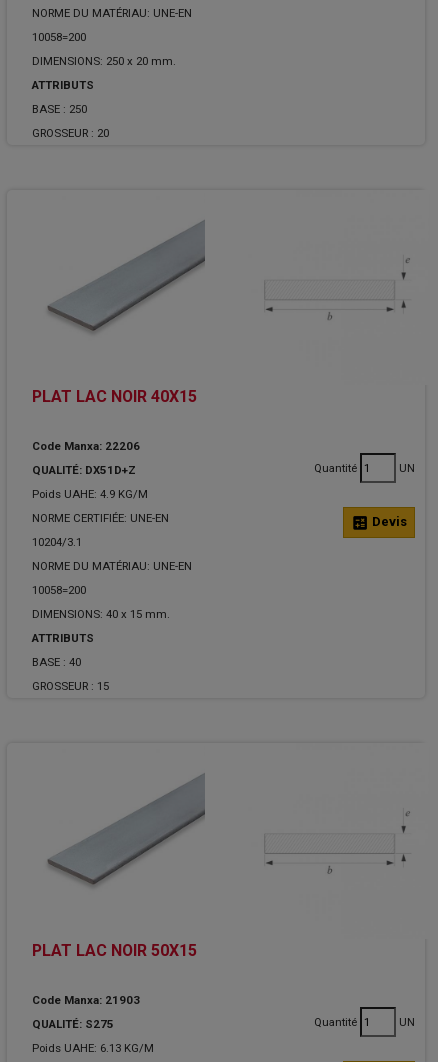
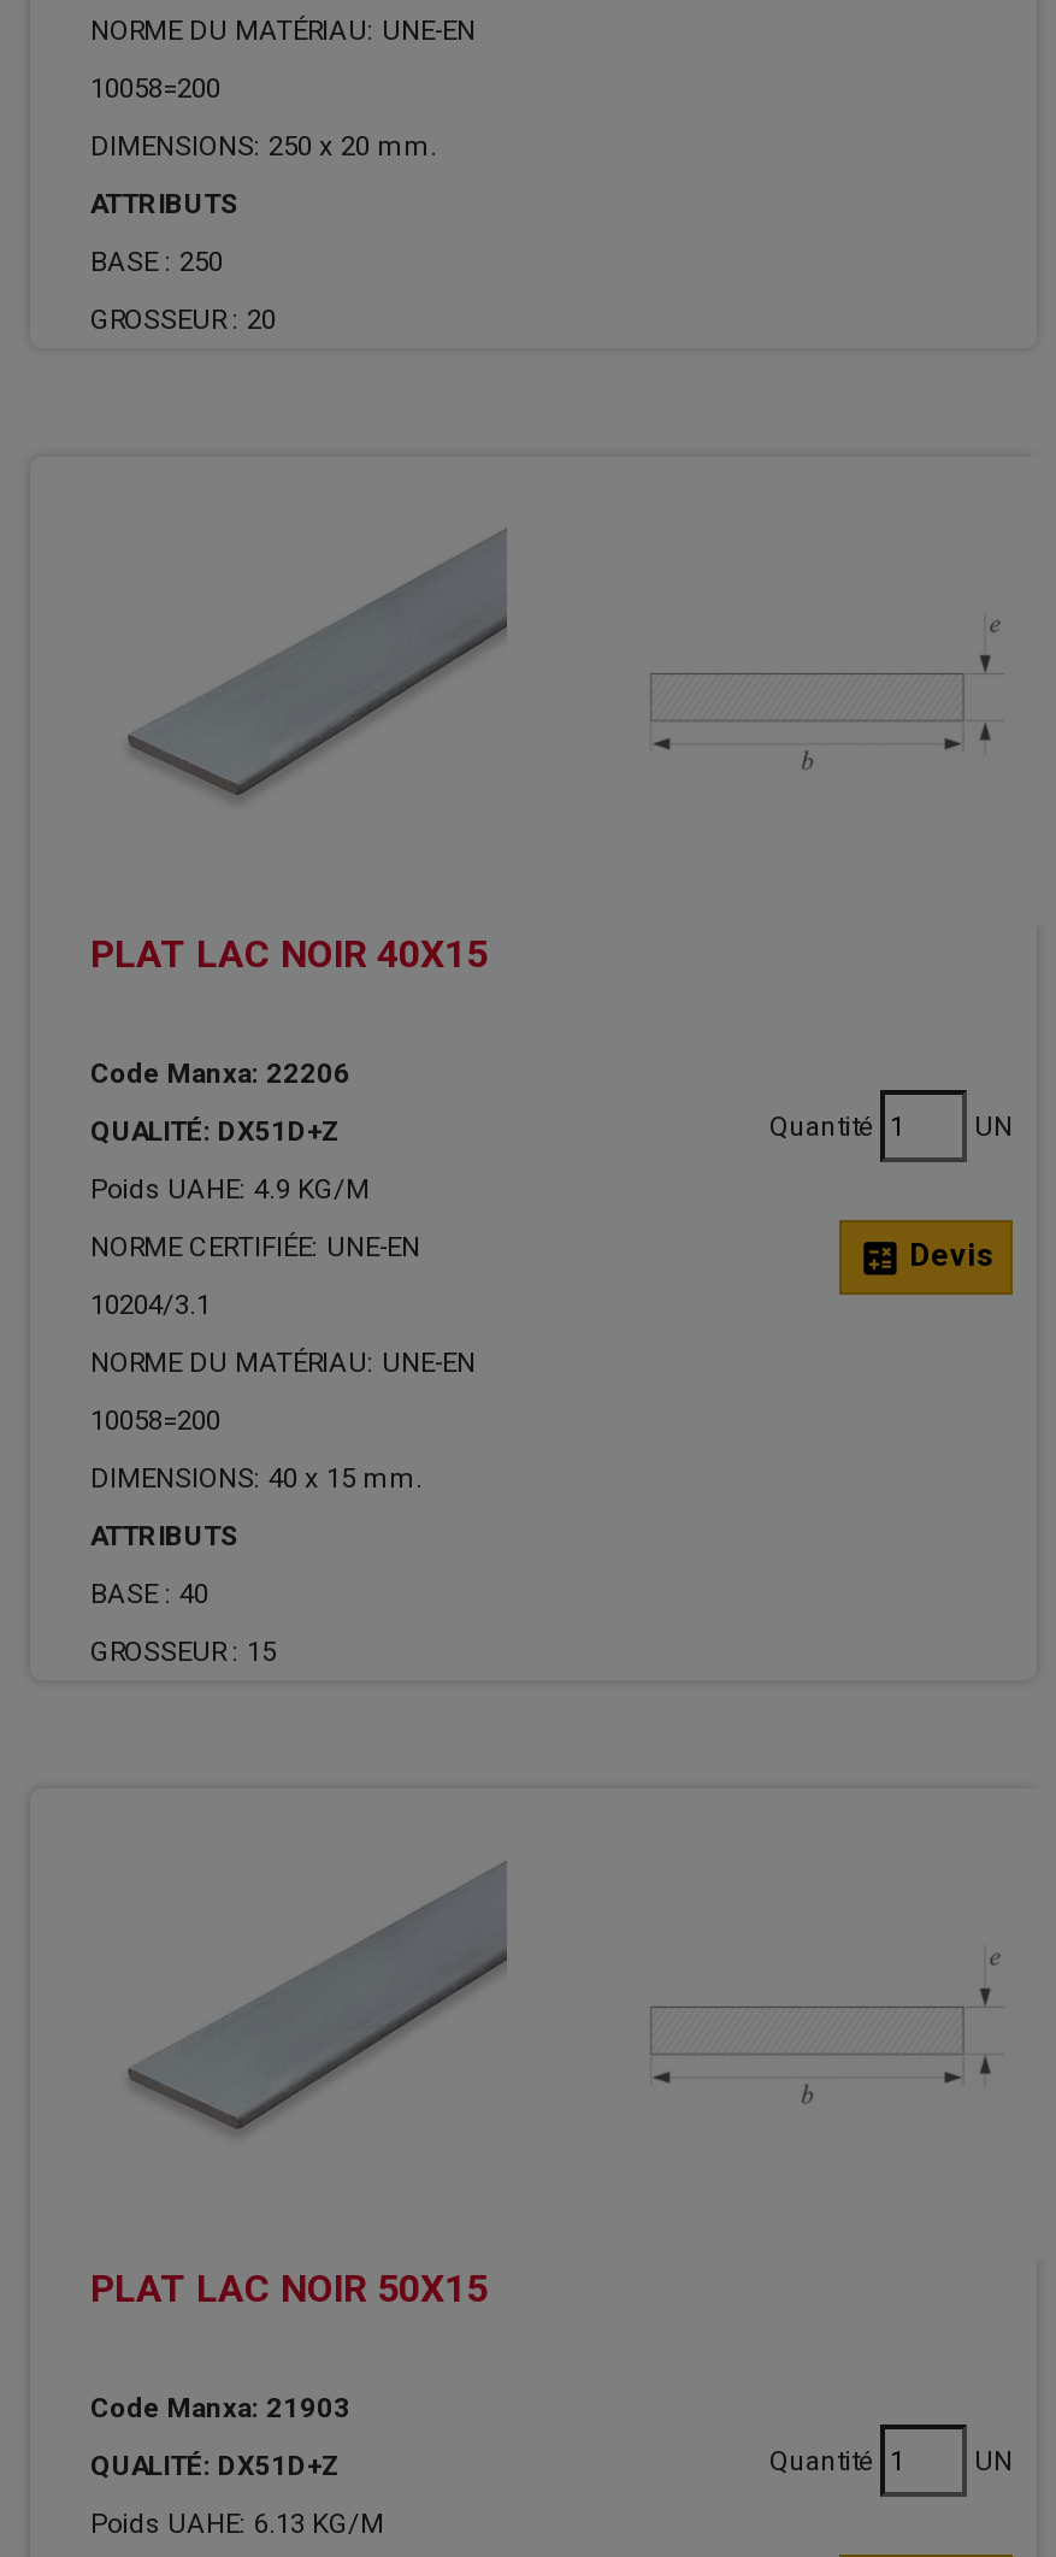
- QUALITÉ: S275
+ QUALITÉ: DX51D+Z
